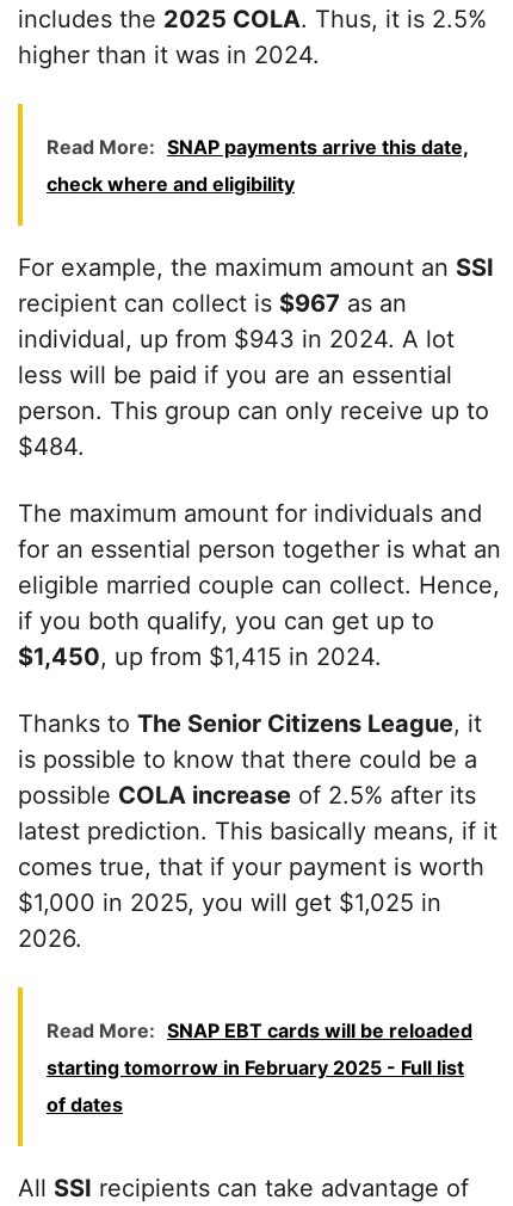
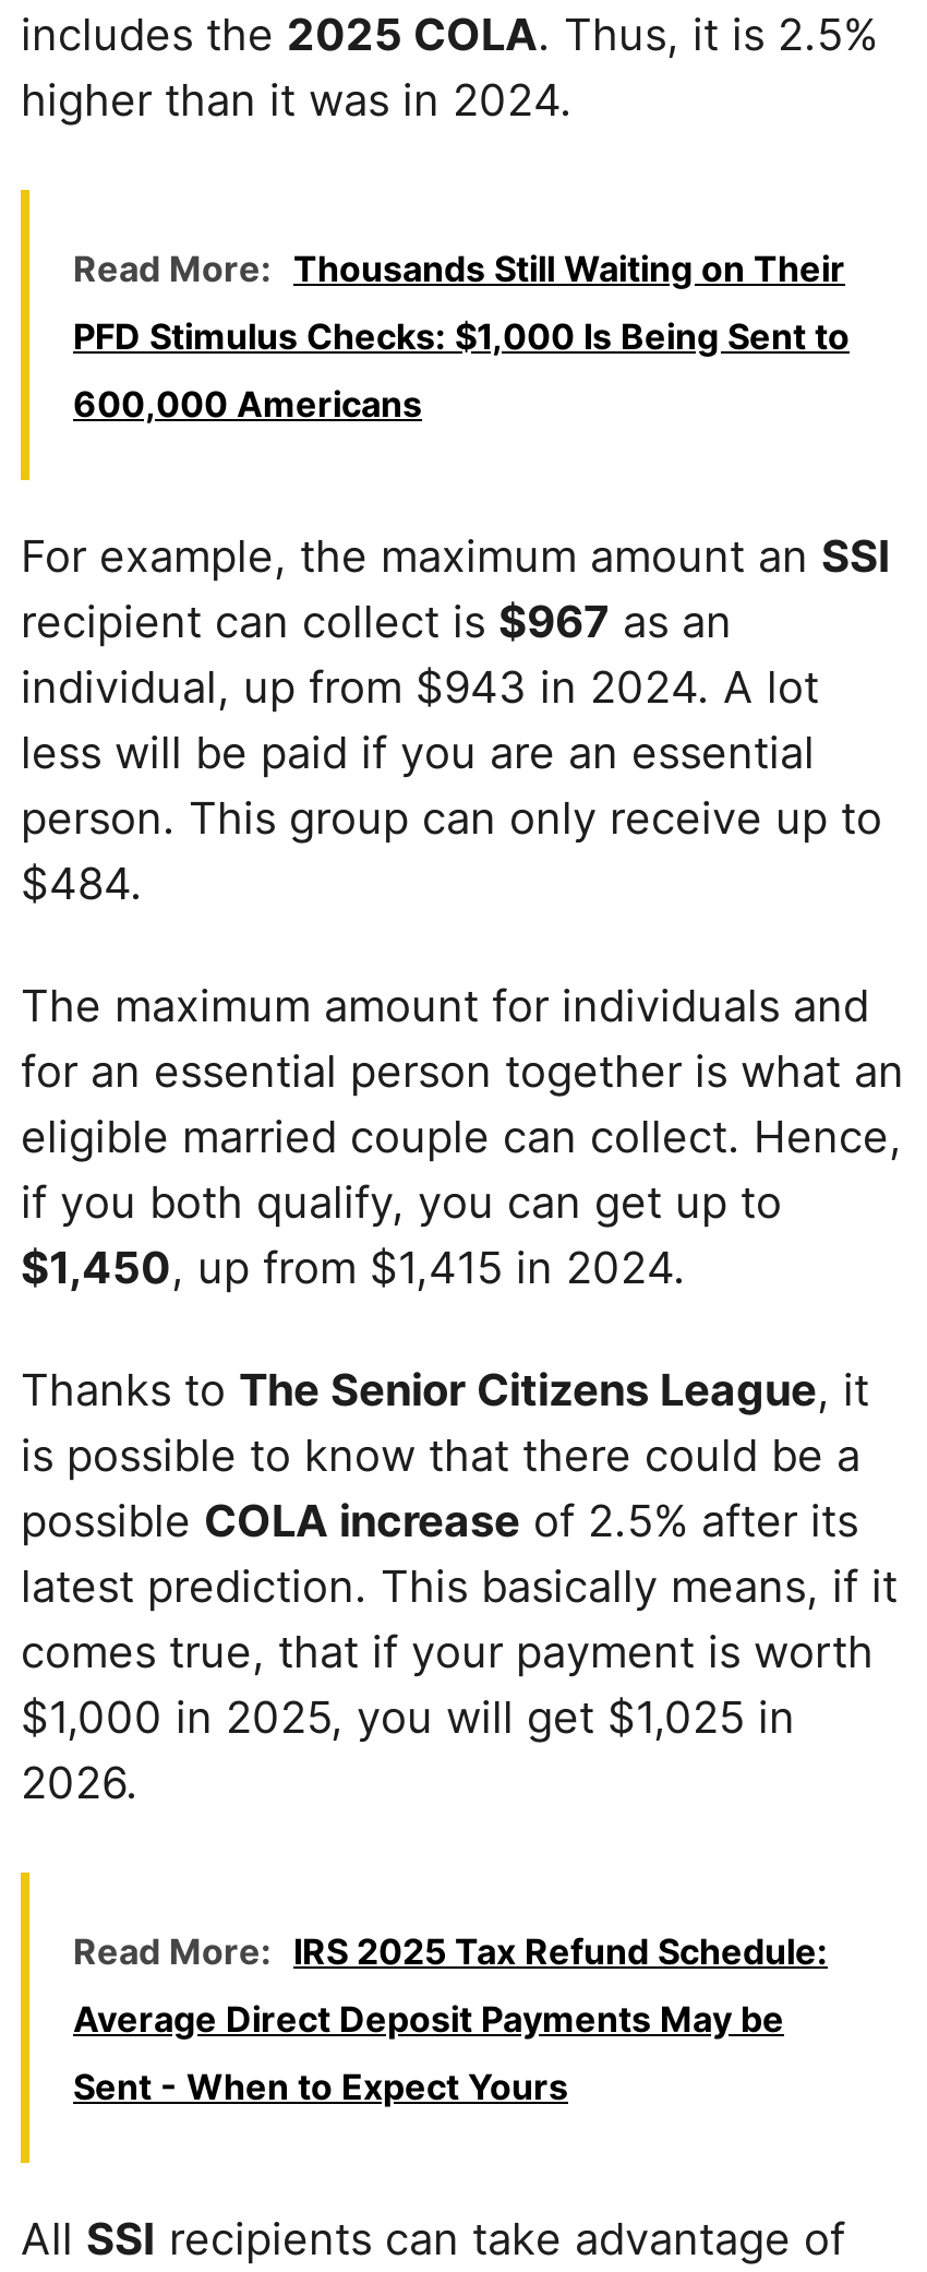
- Read More: SNAP payments arrive this date,
- check where and eligibility
+ Read More: Thousands Still Waiting on Their
+ PFD Stimulus Checks: $1,000 Is Being Sent to
+ 600,000 Americans

- Read More: SNAP EBT cards will be reloaded
+ Read More: IRS 2025 Tax Refund Schedule:

- starting tomorrow in February 2025 - Full list
+ Average Direct Deposit Payments May be

- of dates
+ Sent - When to Expect Yours
